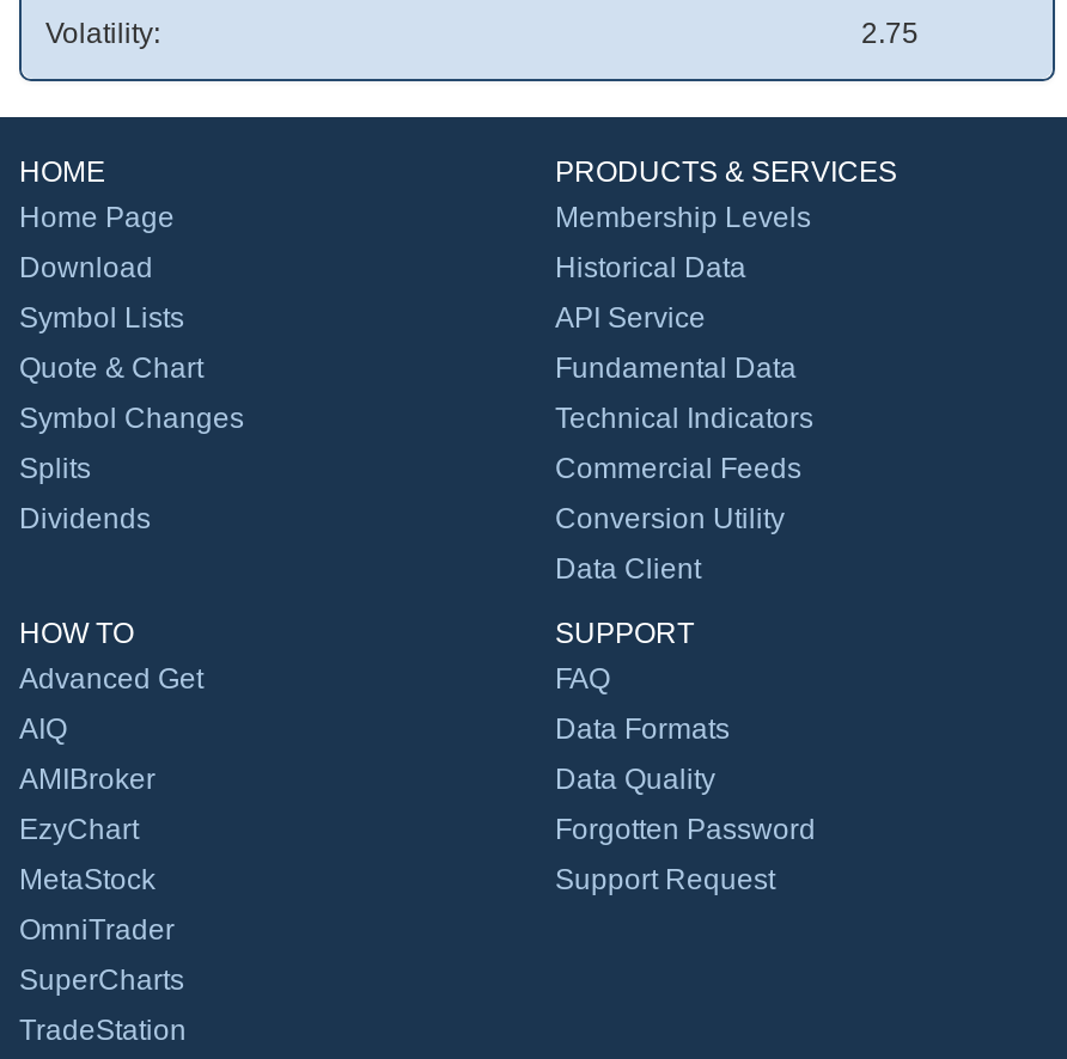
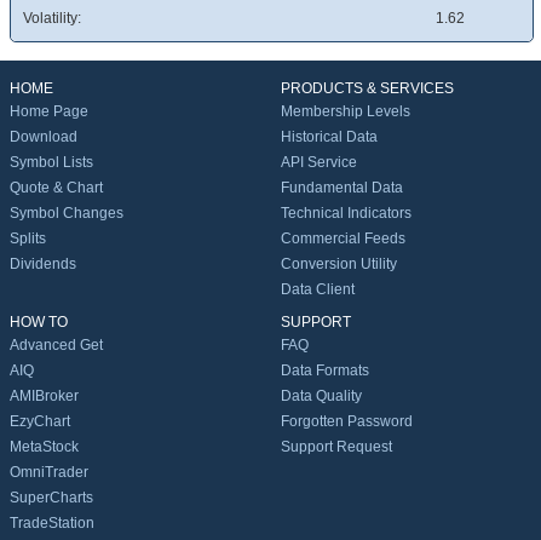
- 2.75
+ 1.62
